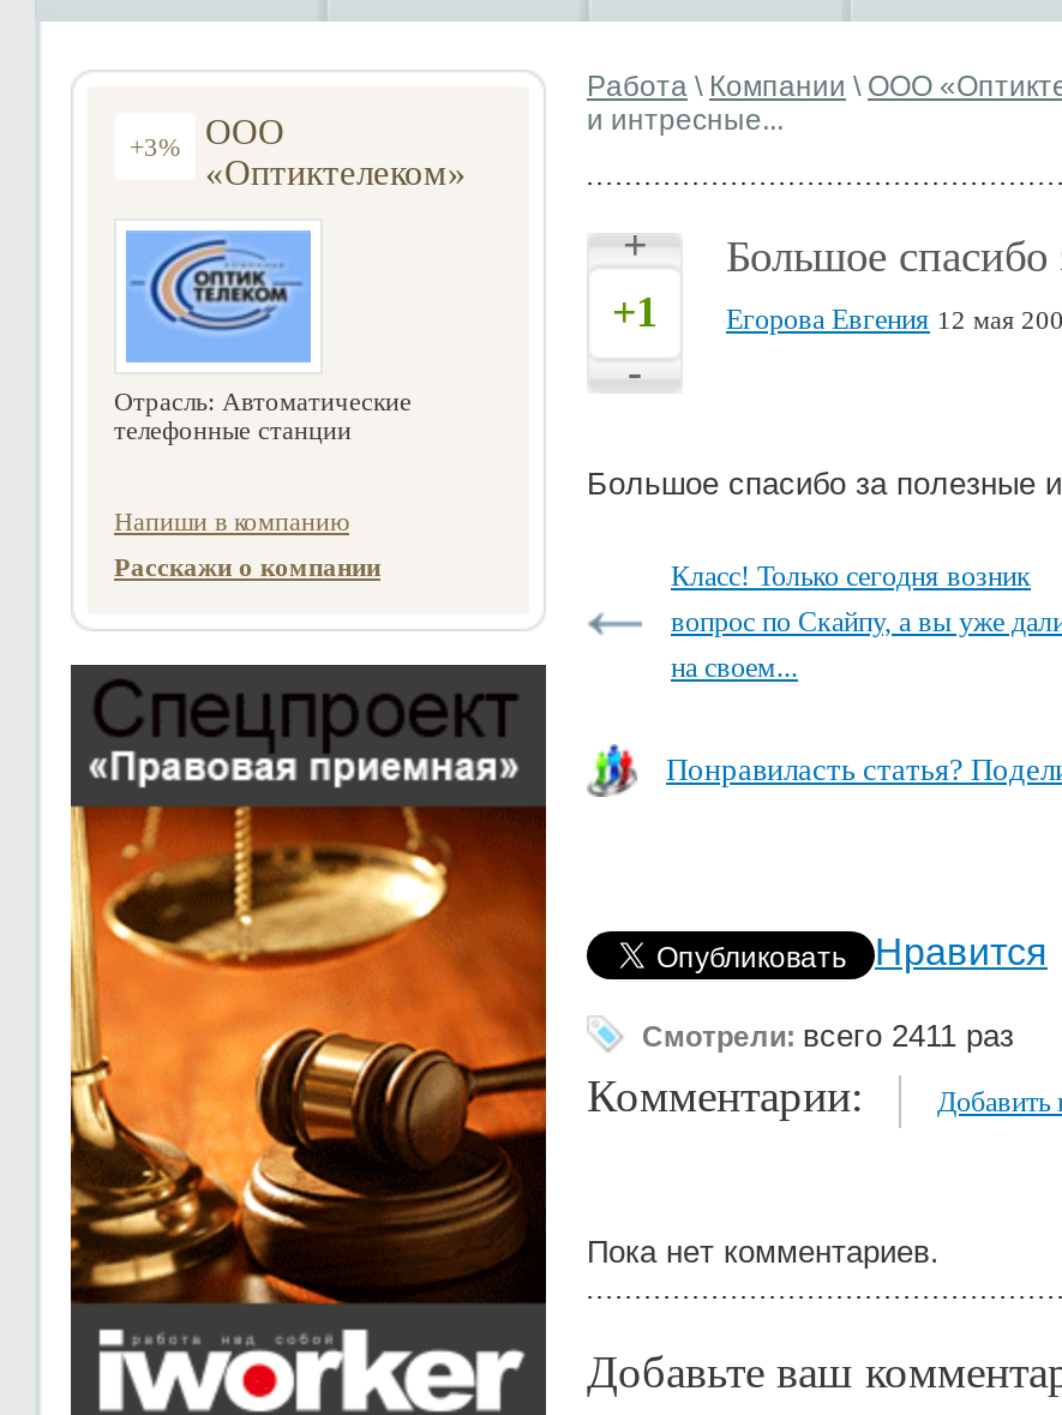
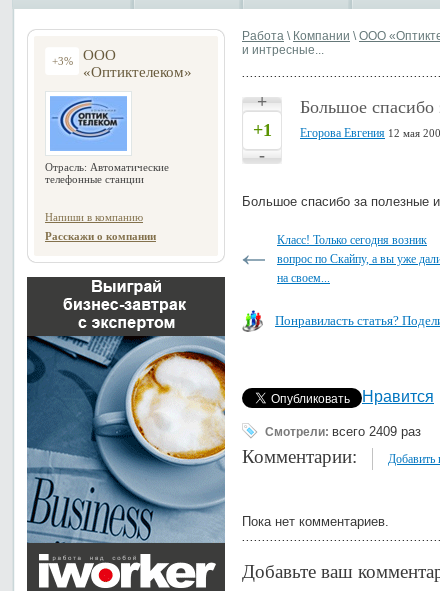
- [image]
- Смотрели: всего 2411 раз
+ [image]
+ Смотрели: всего 2409 раз
